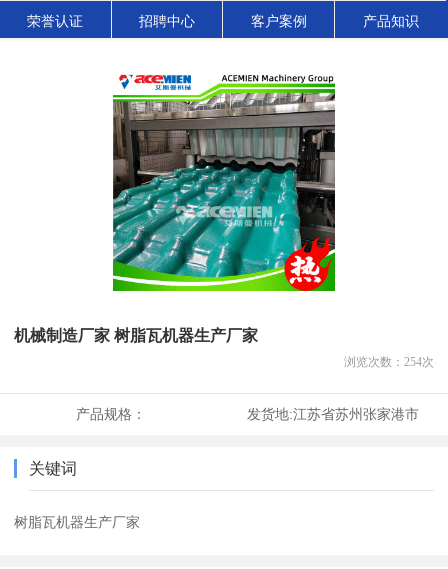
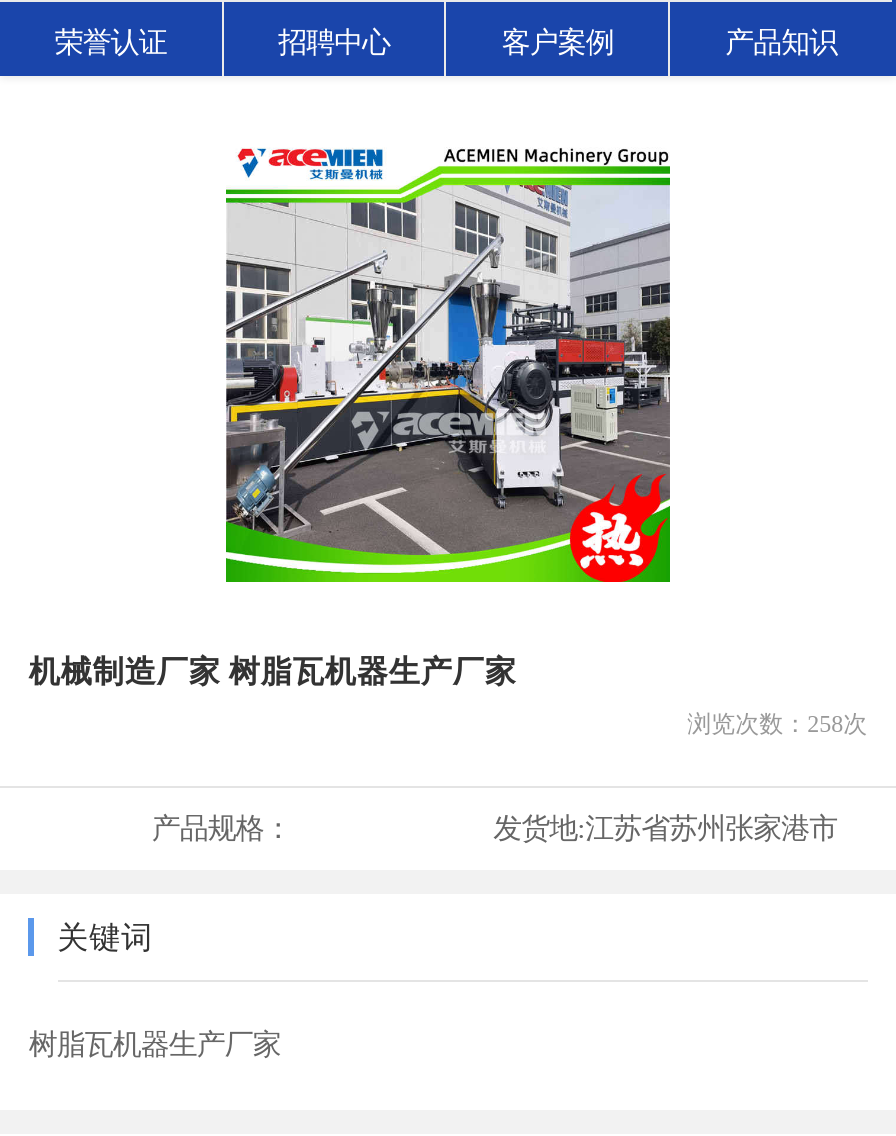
- [image]
+ [image]

- 浏览次数：254次
+ 浏览次数：258次
